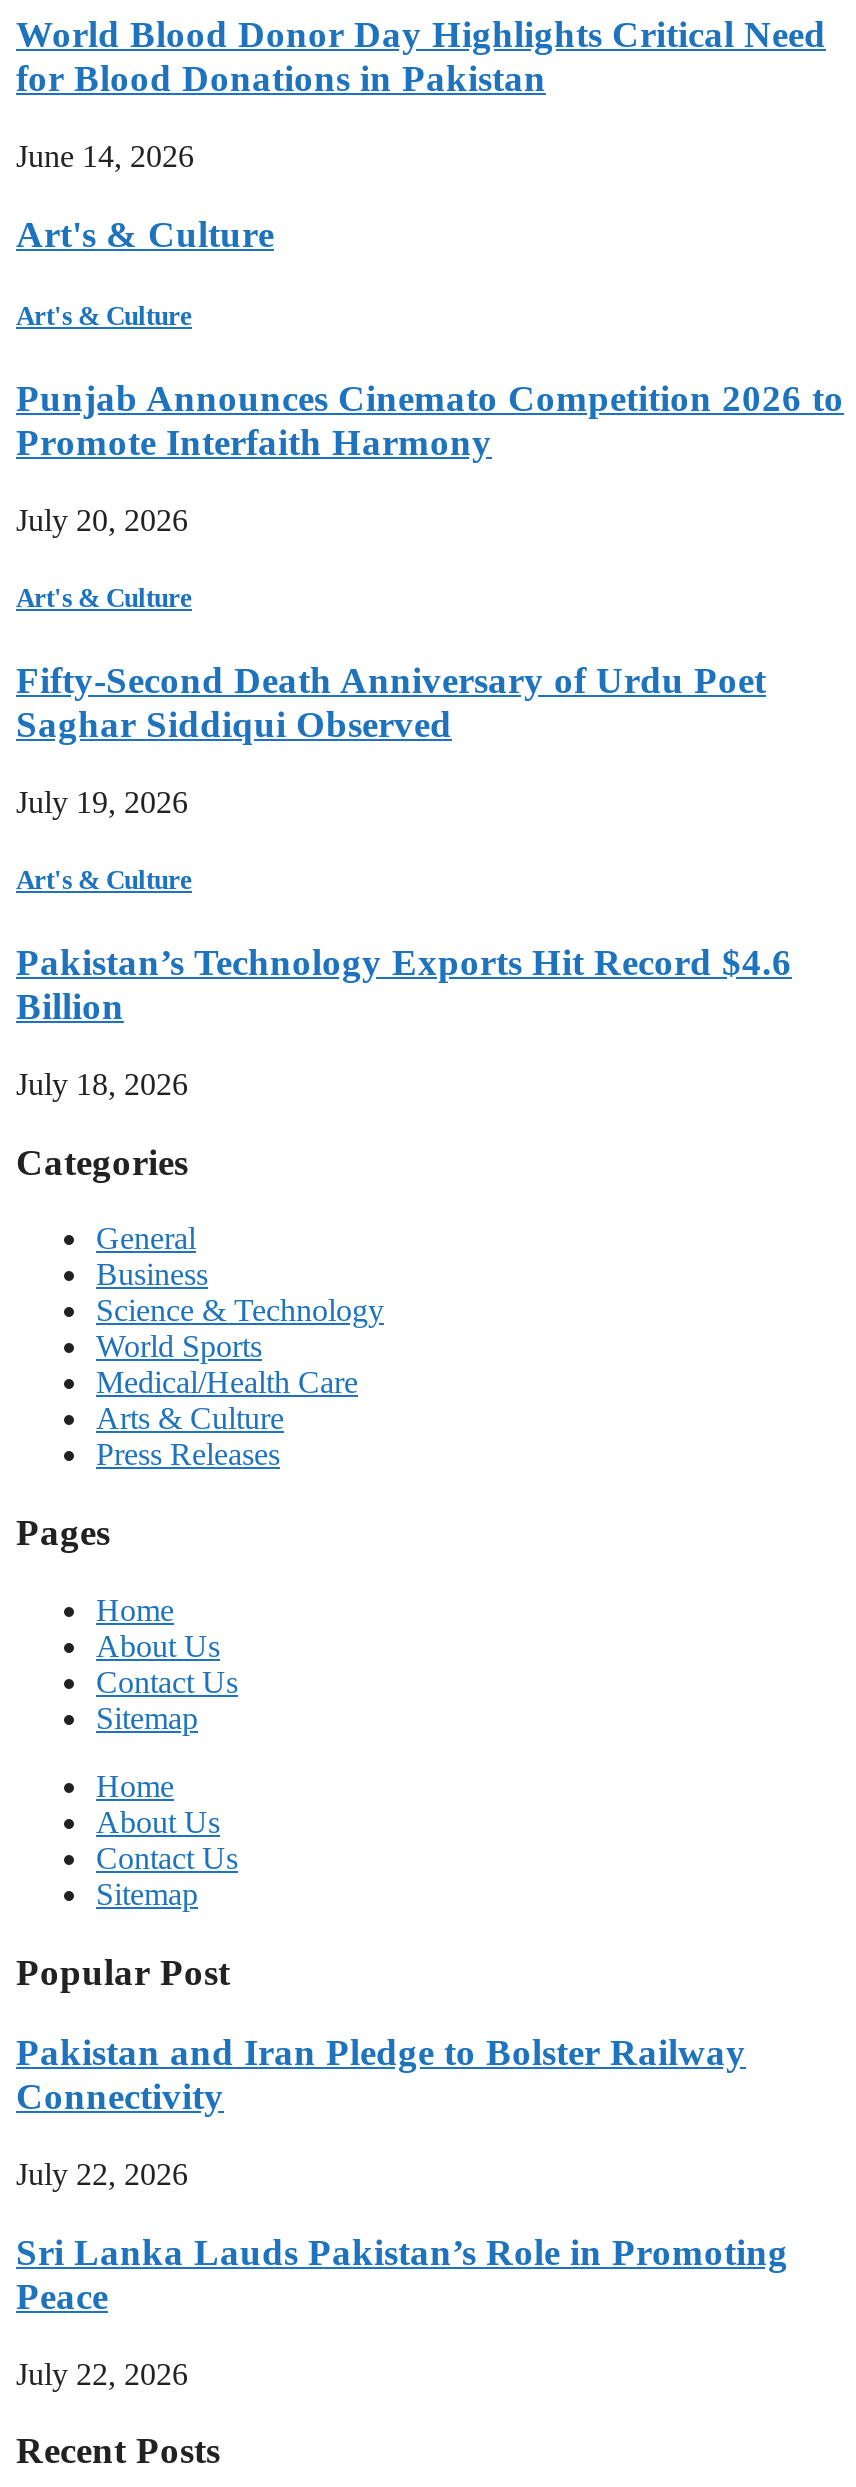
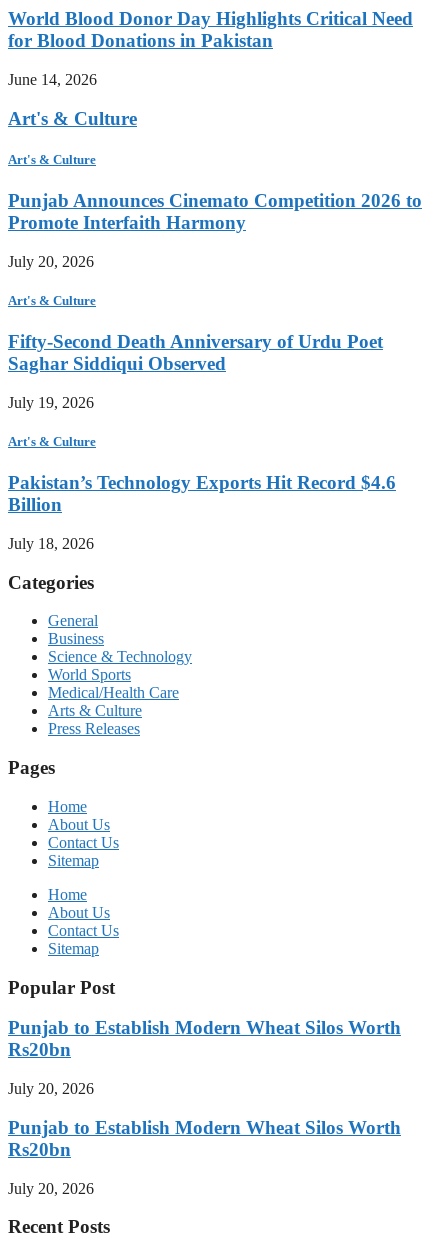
- Pakistan and Iran Pledge to Bolster Railway
- Connectivity
+ Punjab to Establish Modern Wheat Silos Worth
+ Rs20bn

- July 22, 2026
+ July 20, 2026

- Sri Lanka Lauds Pakistan’s Role in Promoting
- Peace
+ Punjab to Establish Modern Wheat Silos Worth
+ Rs20bn

- July 22, 2026
+ July 20, 2026
